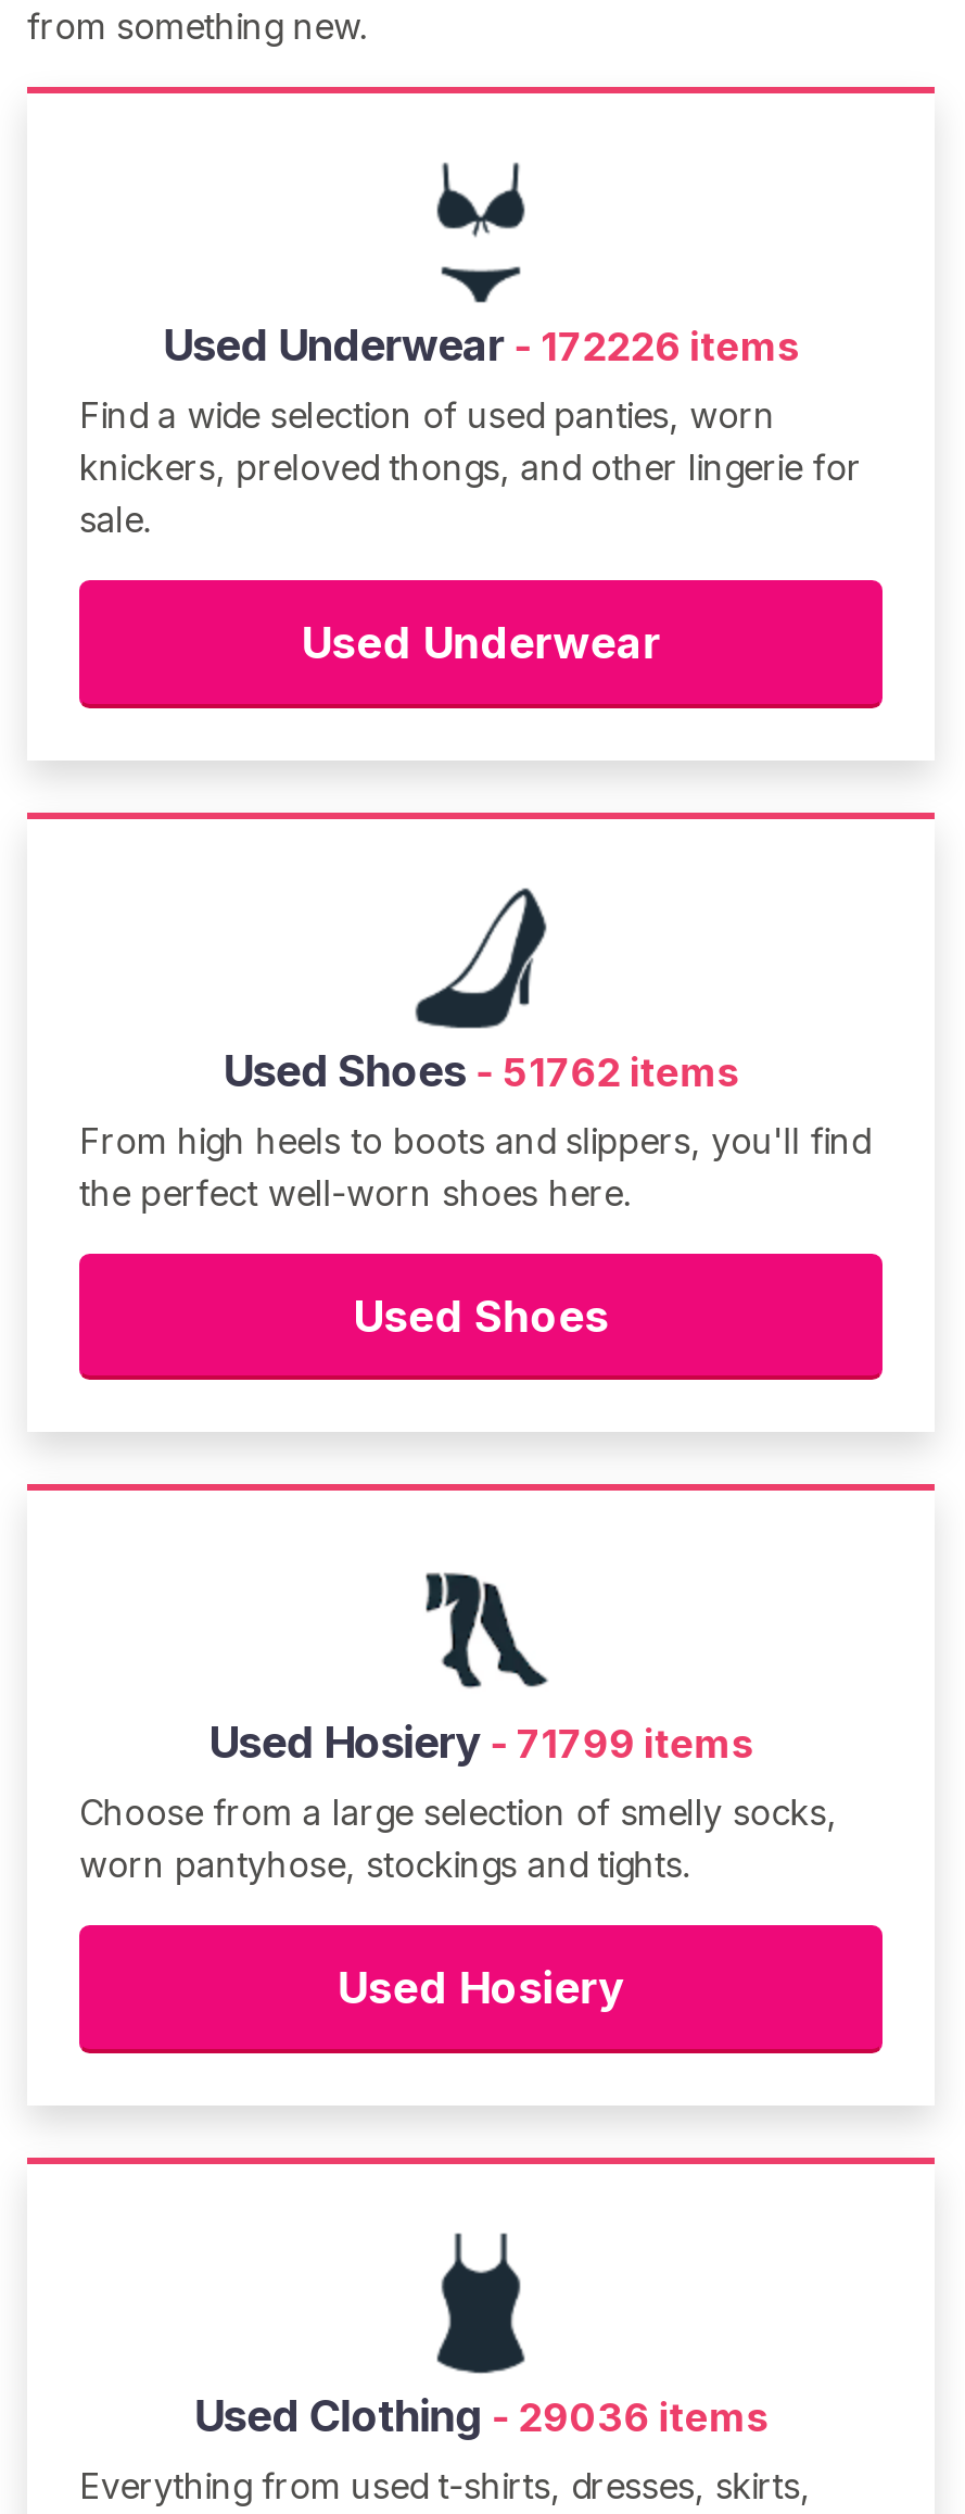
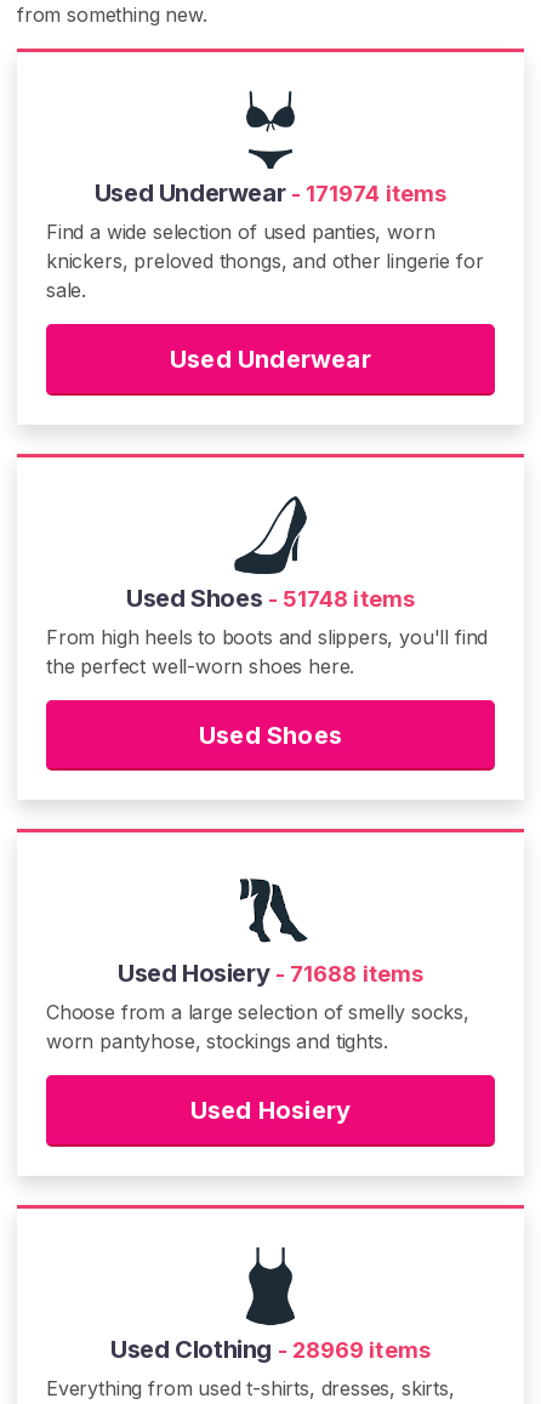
- Used Underwear - 172226 items
+ Used Underwear - 171974 items

- Used Shoes - 51762 items
+ Used Shoes - 51748 items

- Used Hosiery - 71799 items
+ Used Hosiery - 71688 items

- Used Clothing - 29036 items
+ Used Clothing - 28969 items
